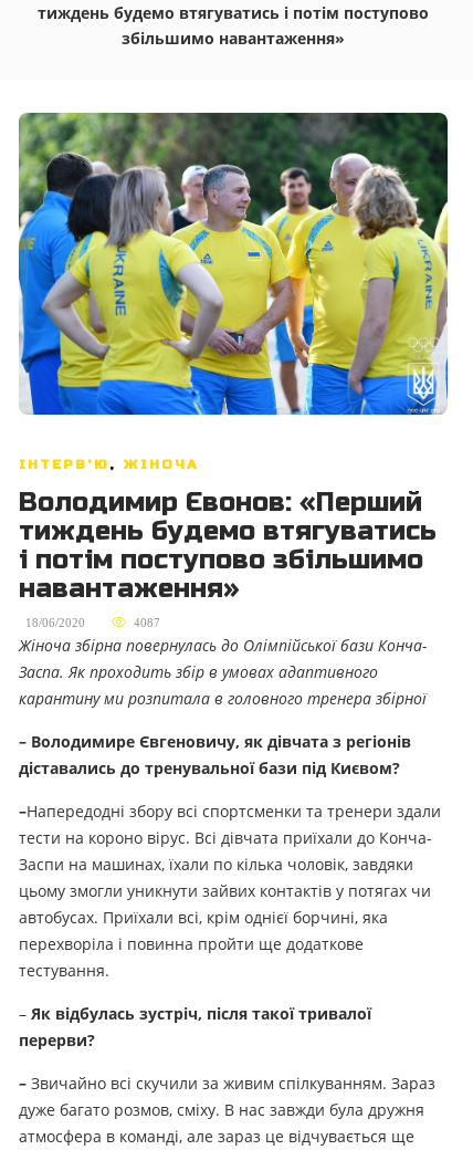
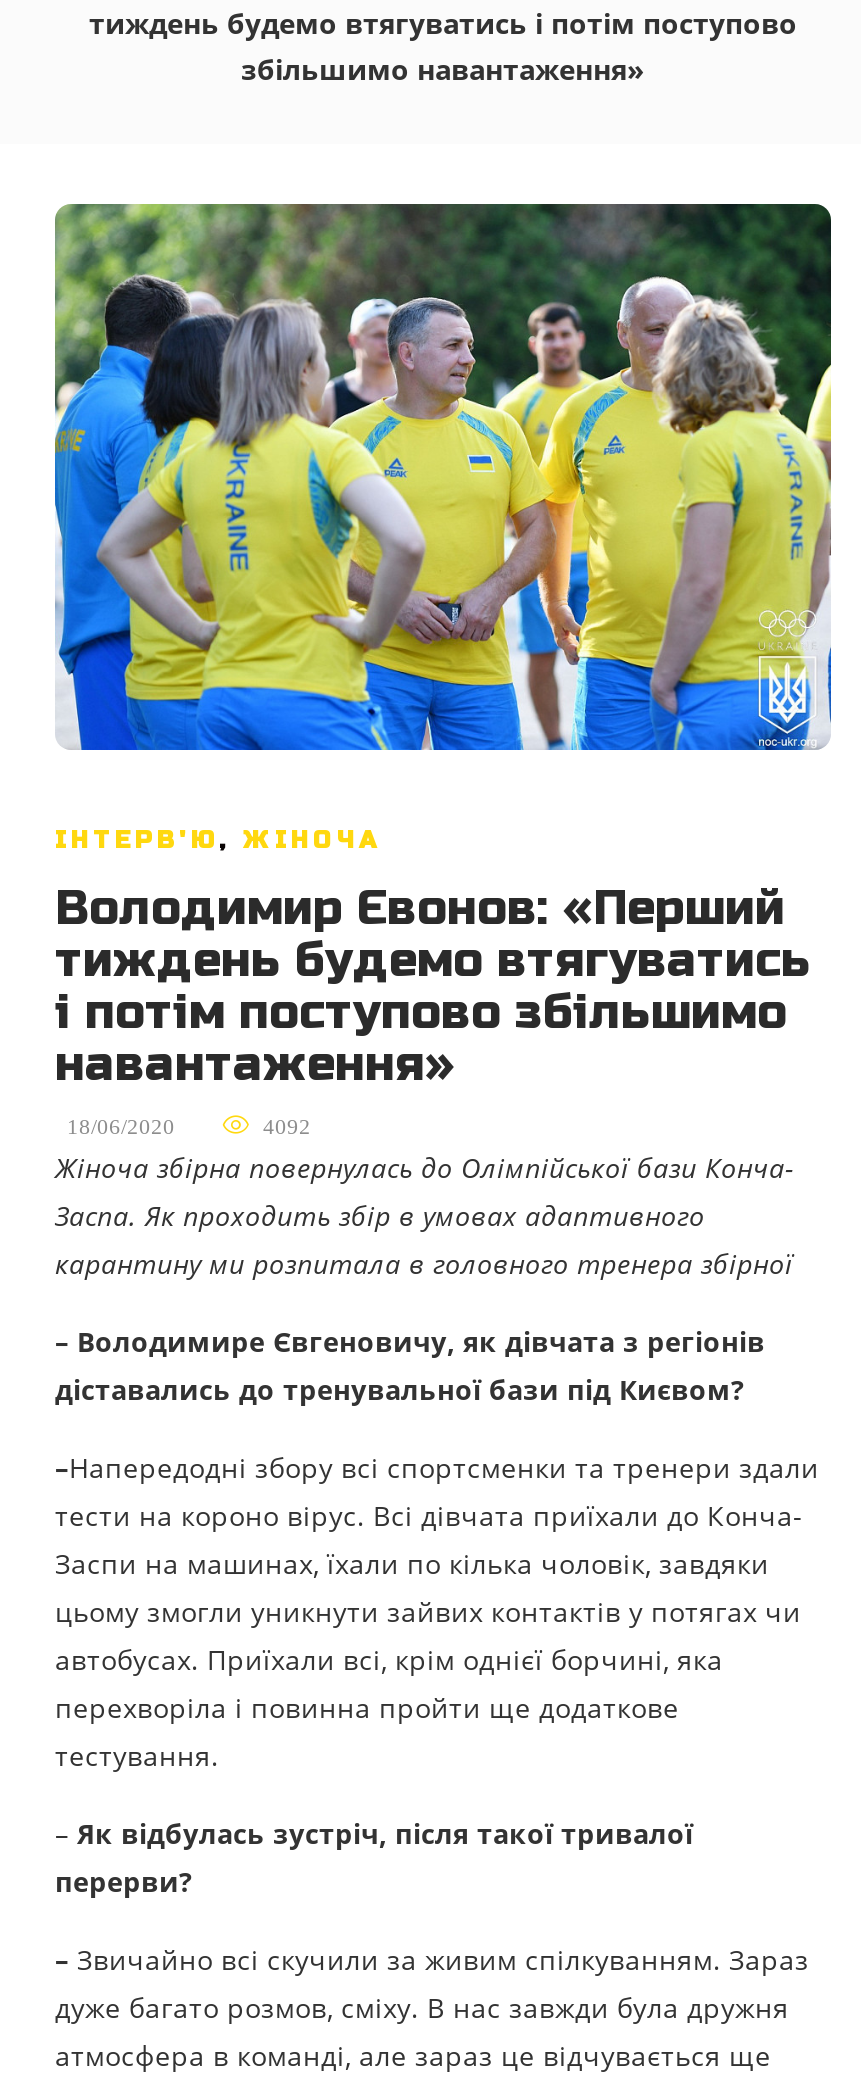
- 4087
+ 4092
